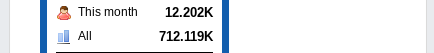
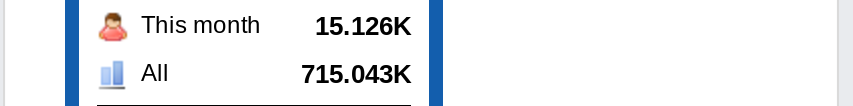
- This month 12.202K
+ This month 15.126K

- 712.119K
+ 715.043K
